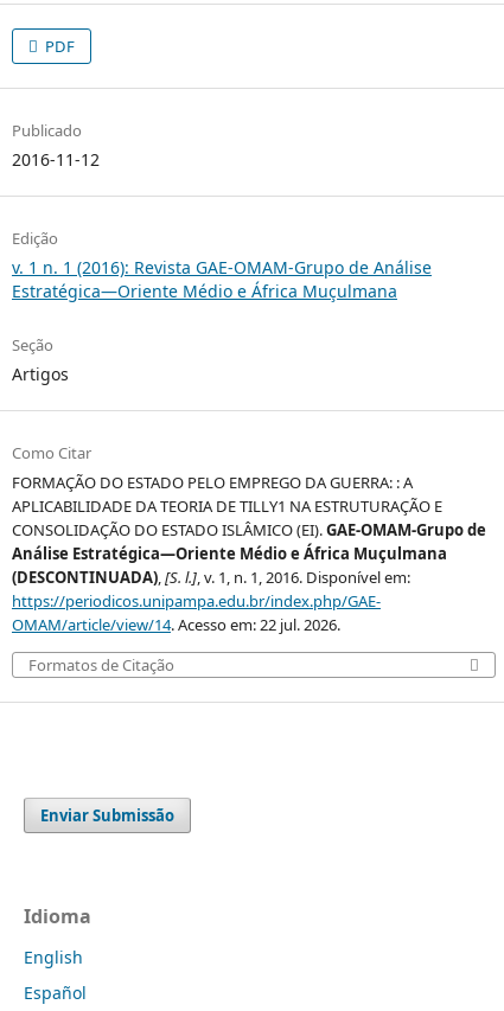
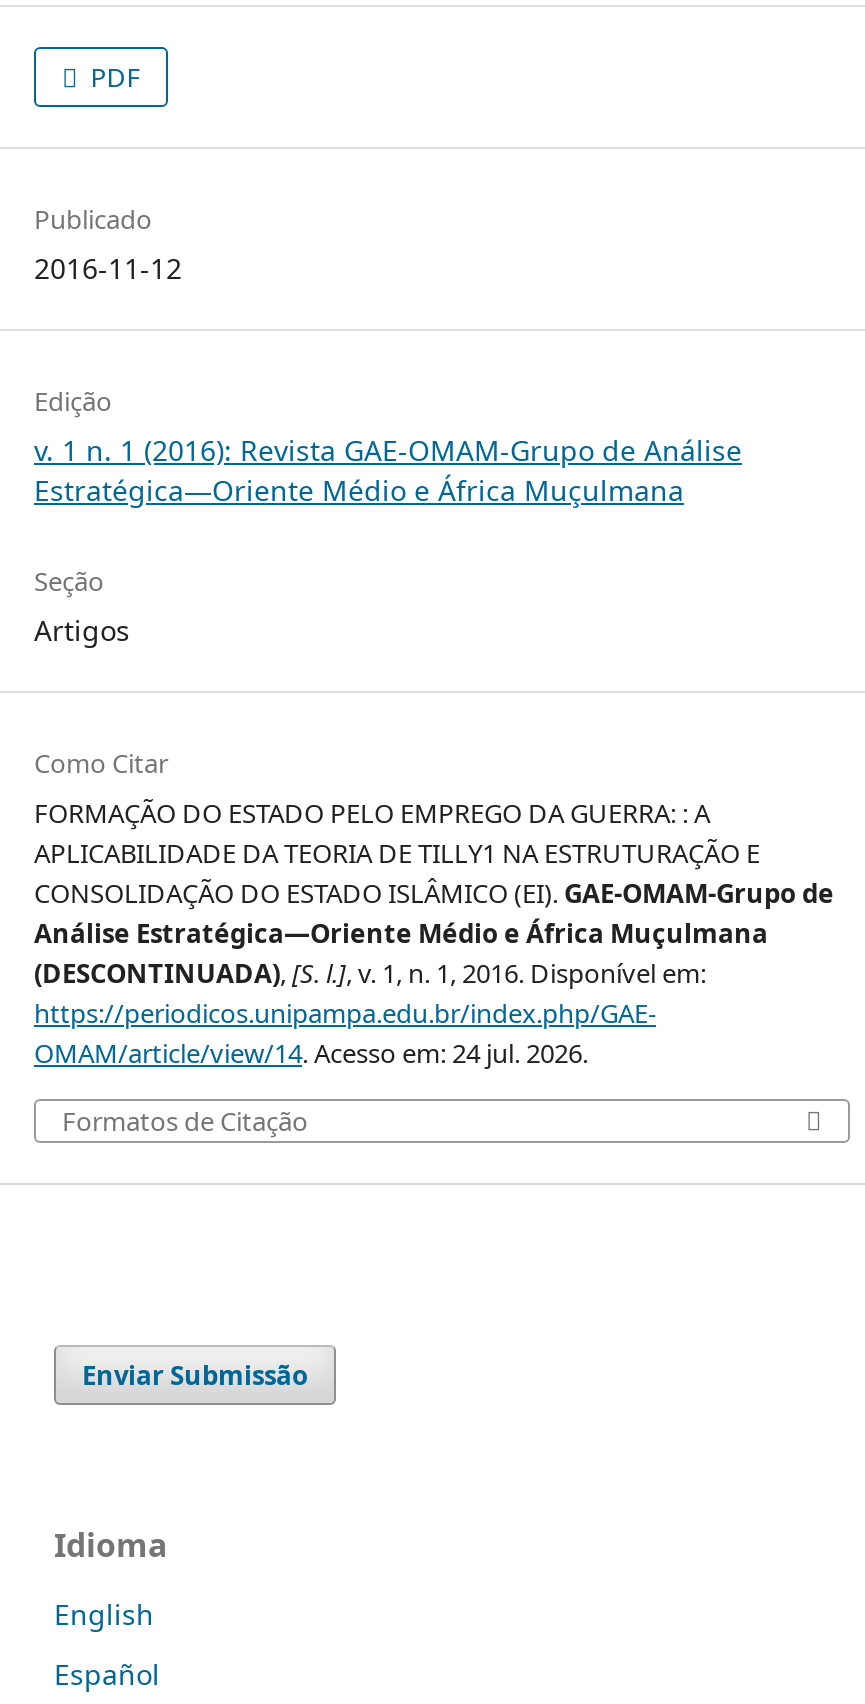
- OMAM/article/view/14. Acesso em: 22 jul. 2026.
+ OMAM/article/view/14. Acesso em: 24 jul. 2026.
